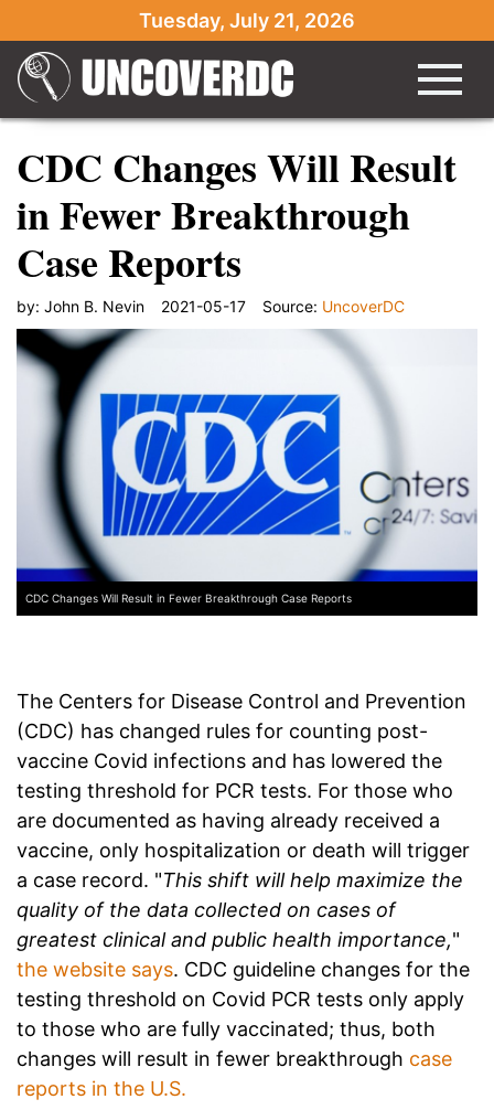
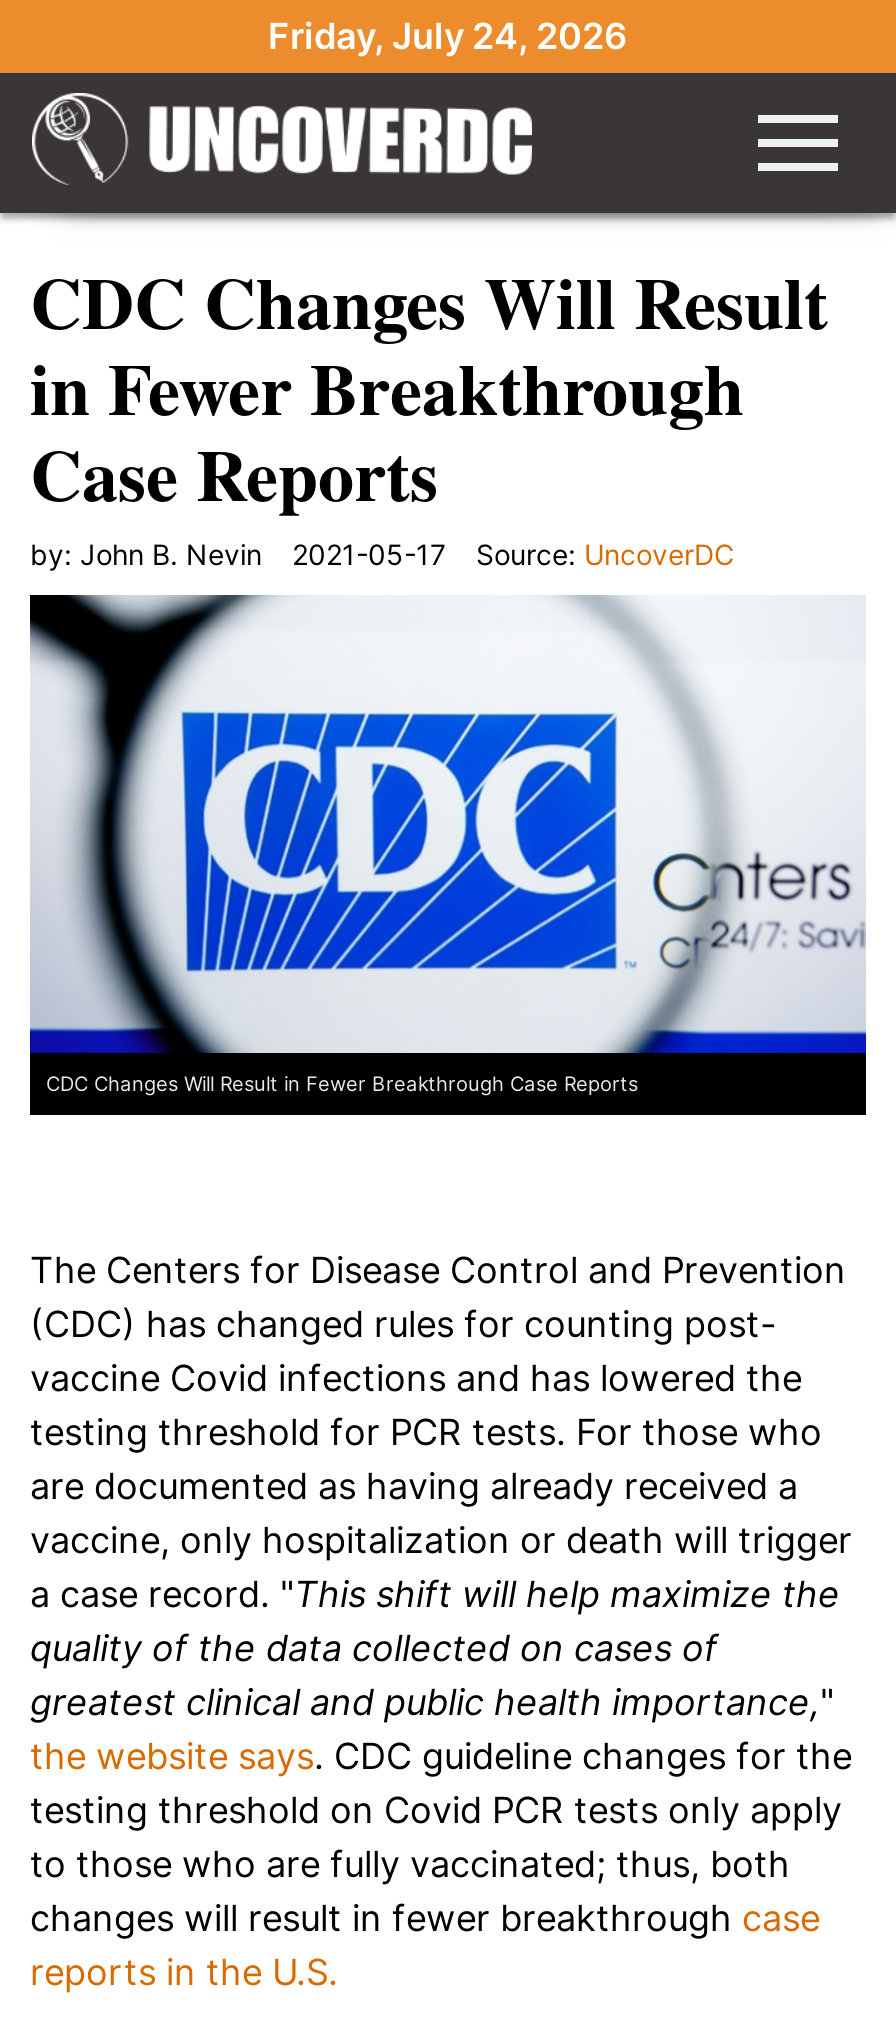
- Tuesday, July 21, 2026
+ Friday, July 24, 2026
